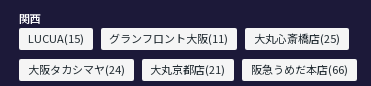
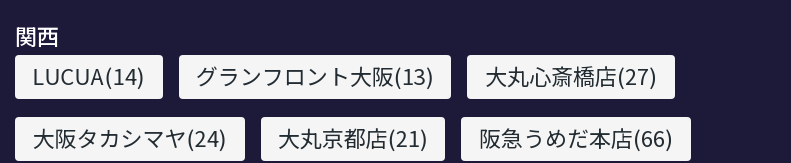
- LUCUA(15)
- グランフロント大阪(11)
- 大丸心斎橋店(25)
+ LUCUA(14)
+ グランフロント大阪(13)
+ 大丸心斎橋店(27)
